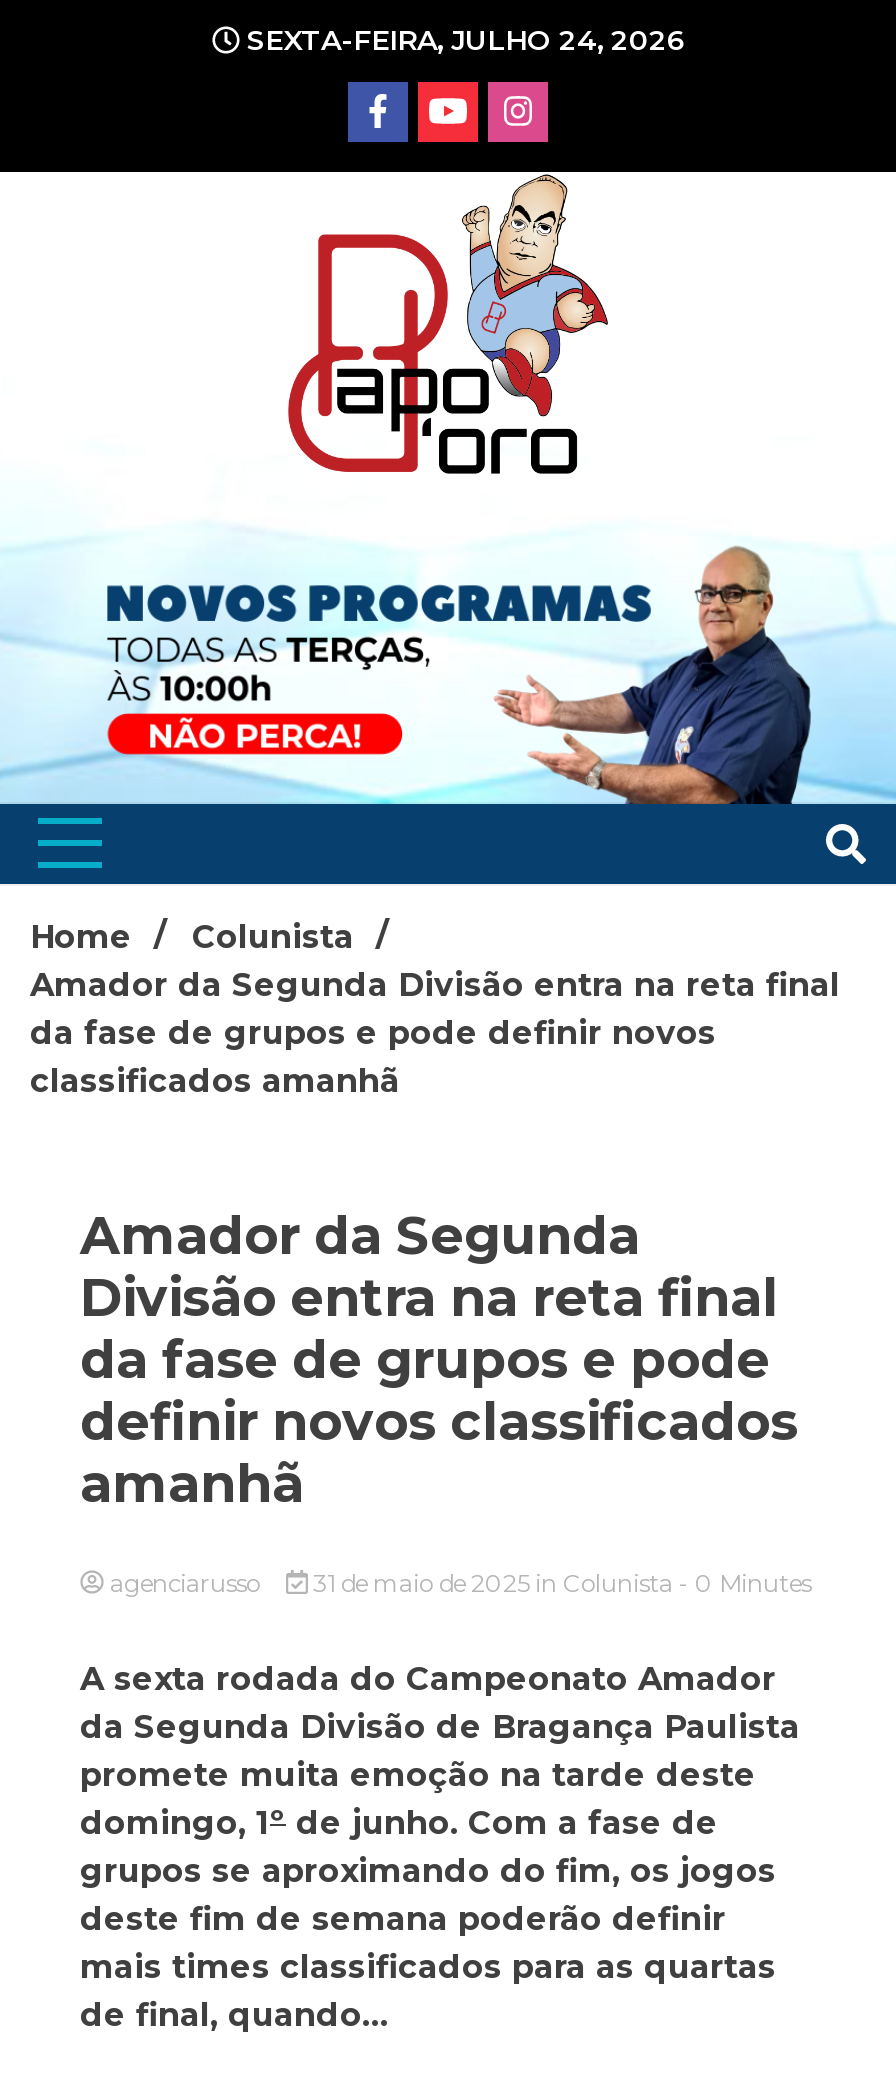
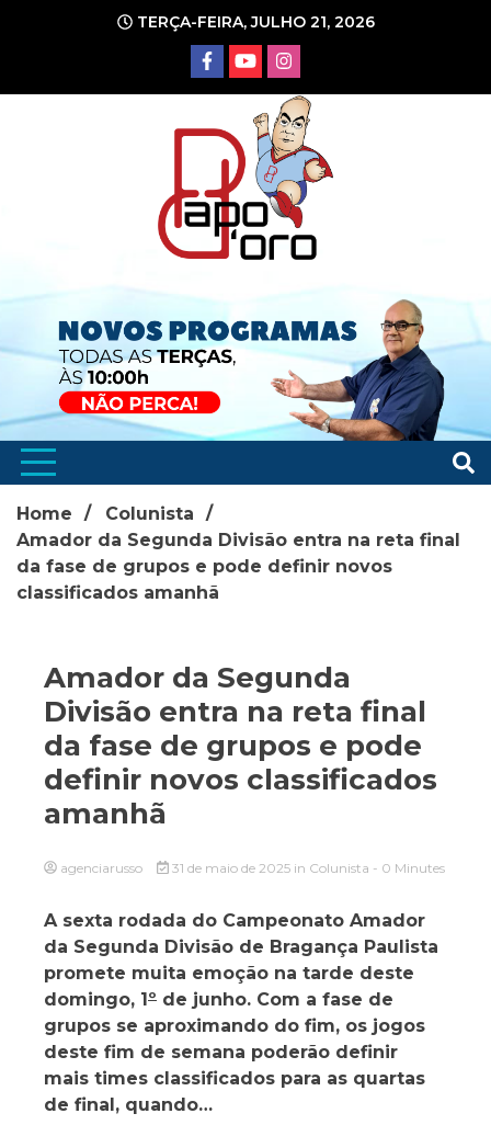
- SEXTA-FEIRA, JULHO 24, 2026
+ TERÇA-FEIRA, JULHO 21, 2026
